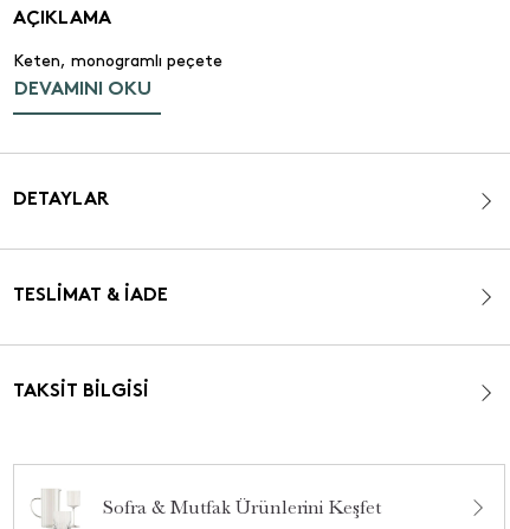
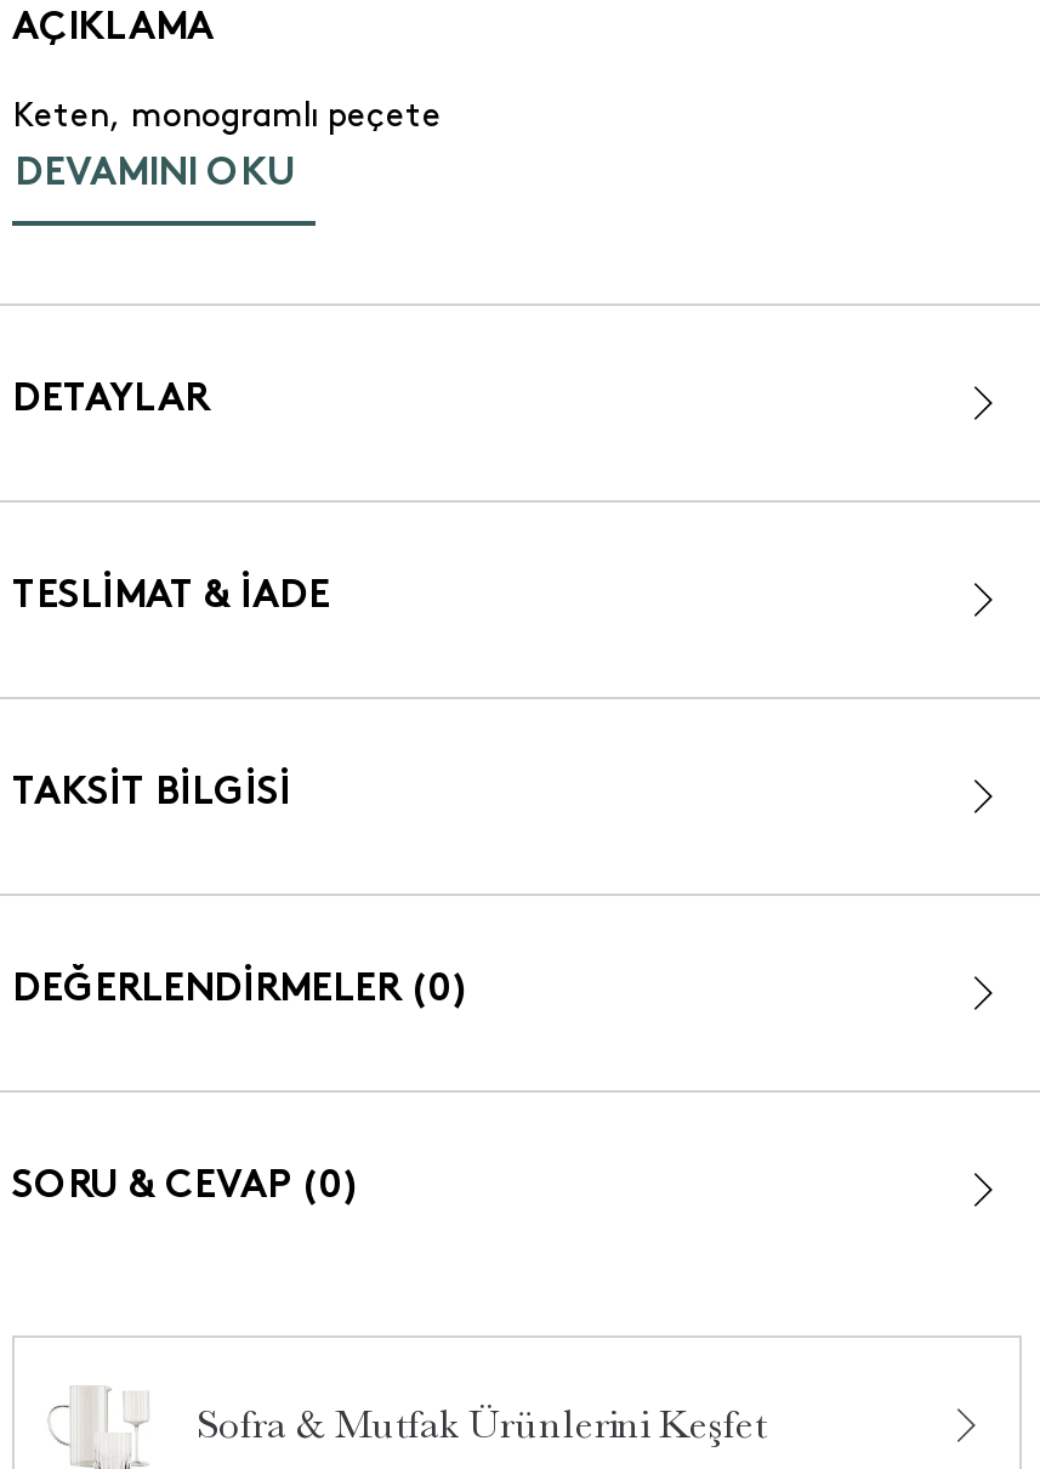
+ DEĞERLENDİRMELER (0)

+ SORU & CEVAP (0)
